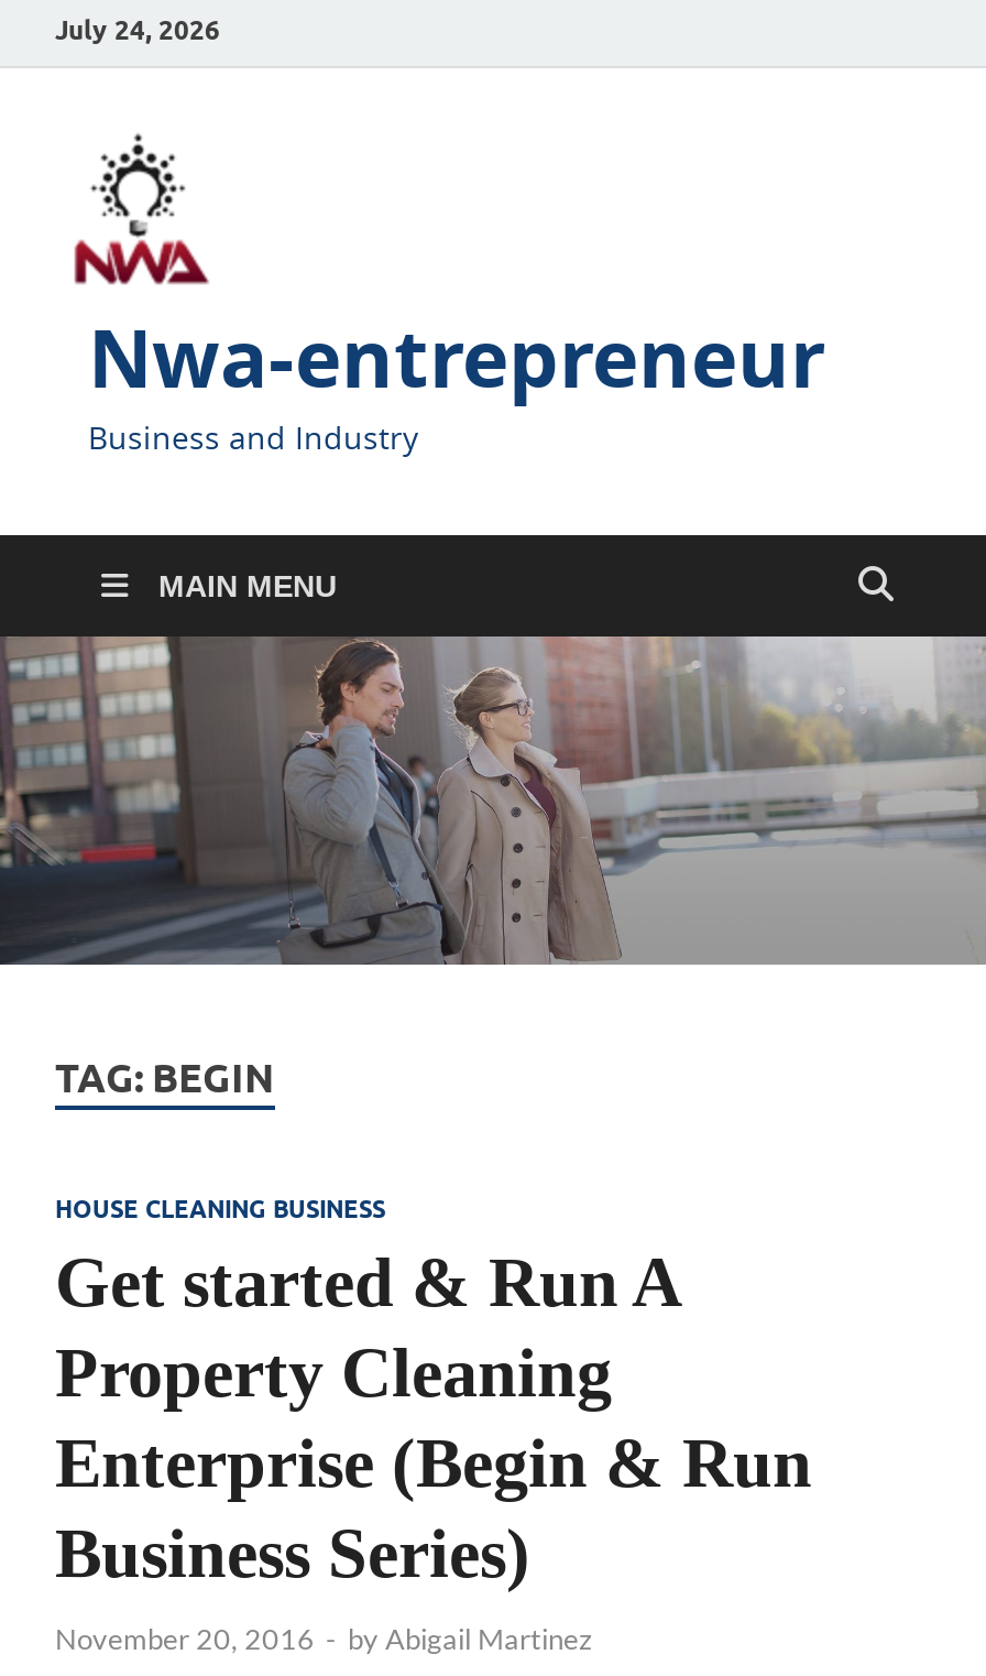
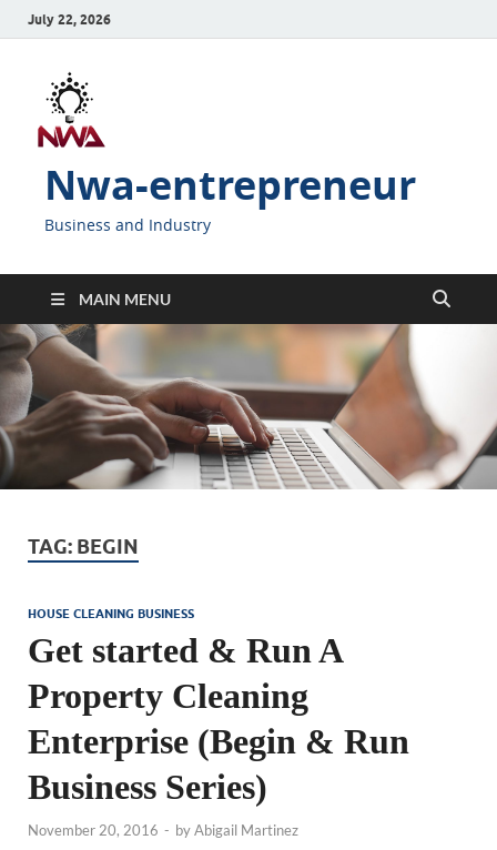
- July 24, 2026
+ July 22, 2026

- [image]
+ [image]
